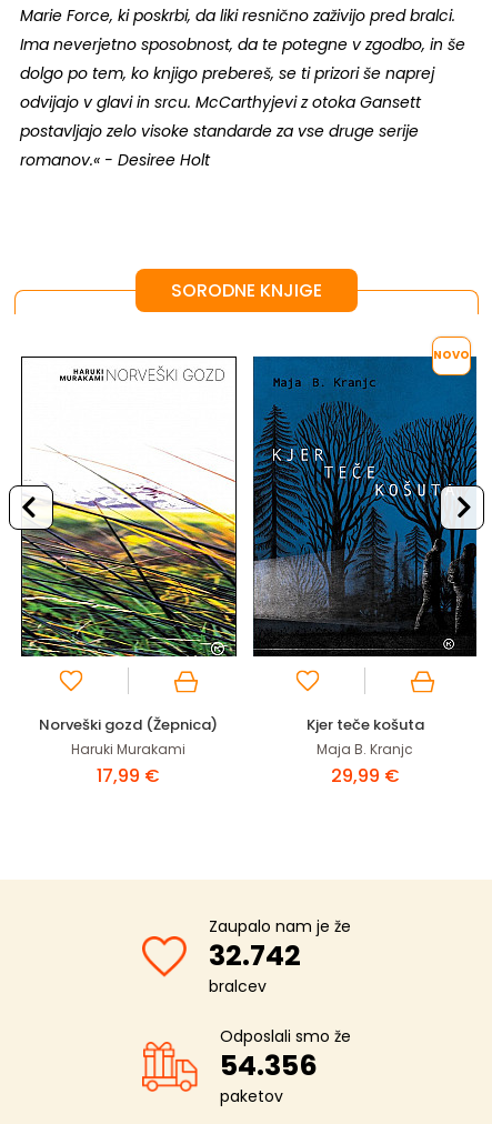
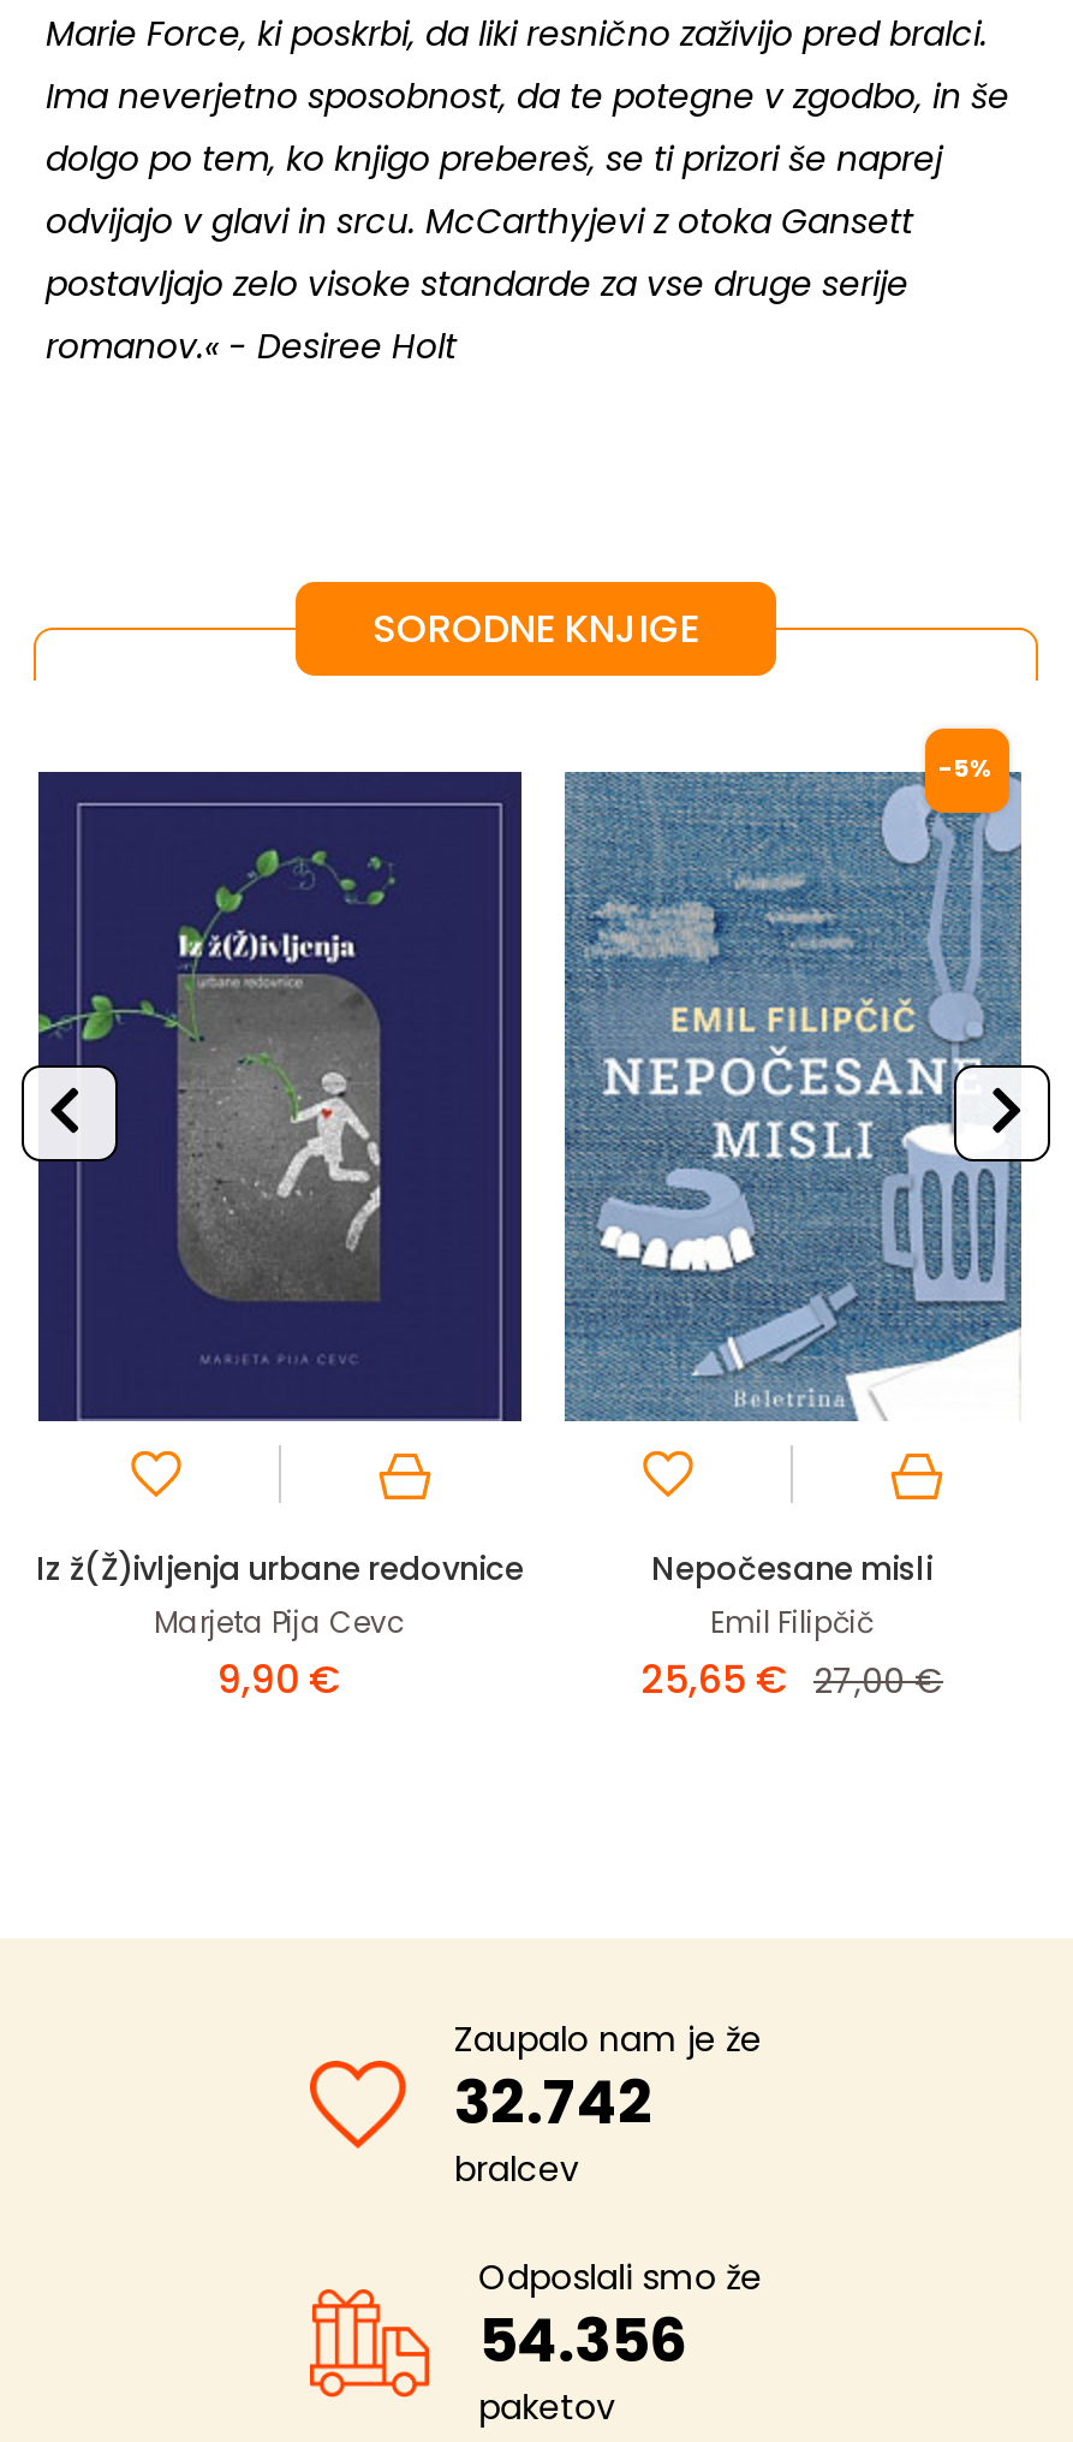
- [image]
- NOVO
+ [image]
+ -5%

- [image]
+ [image]

- Norveški gozd (Žepnica)
- Haruki Murakami
- 17,99 €
+ Iz ž(Ž)ivljenja urbane redovnice
+ Marjeta Pija Cevc
+ 9,90 €

- Kjer teče košuta
- Maja B. Kranjc
- 29,99 €
+ Nepočesane misli
+ Emil Filipčič
+ 27,00 €
+ 25,65 €
